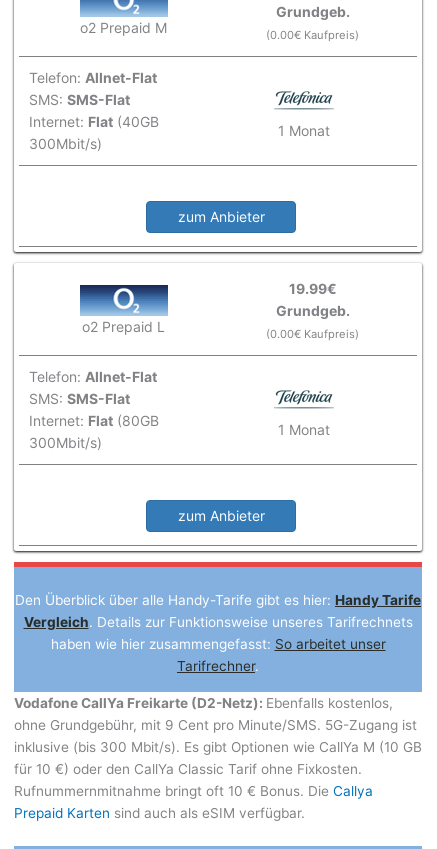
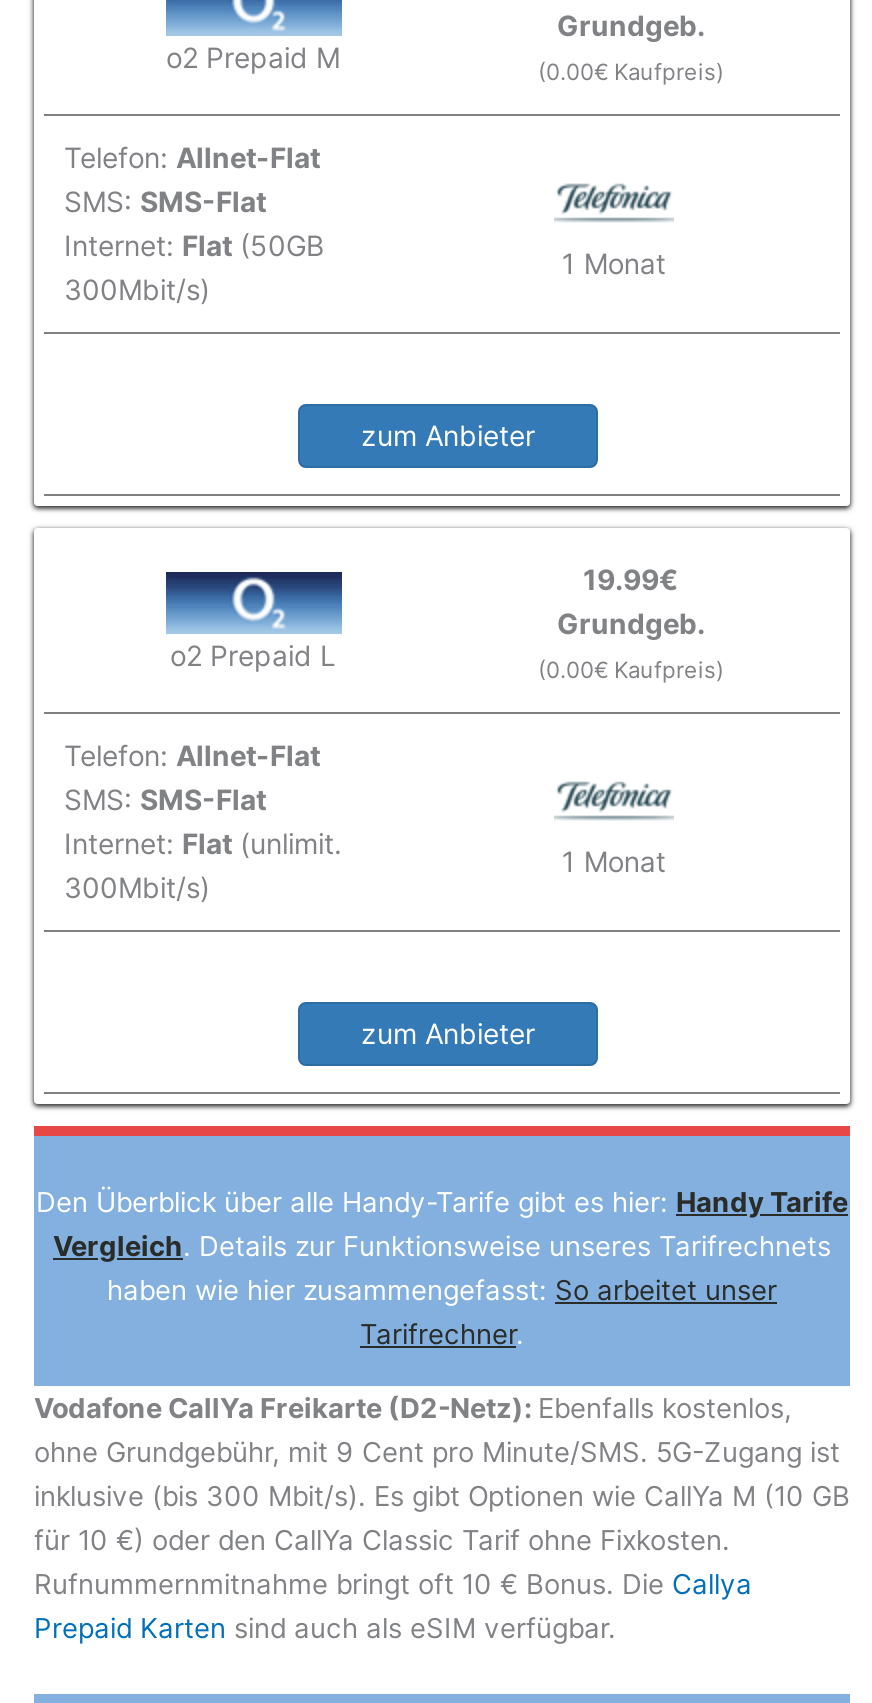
- Internet: Flat (40GB
+ Internet: Flat (50GB

- Internet: Flat (80GB
+ Internet: Flat (unlimit.
